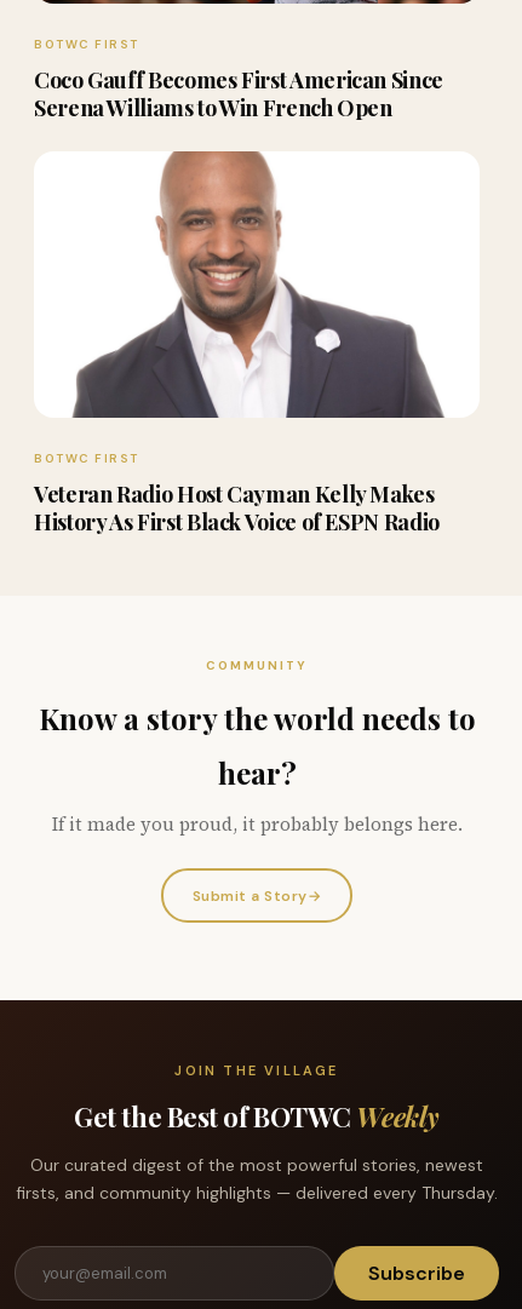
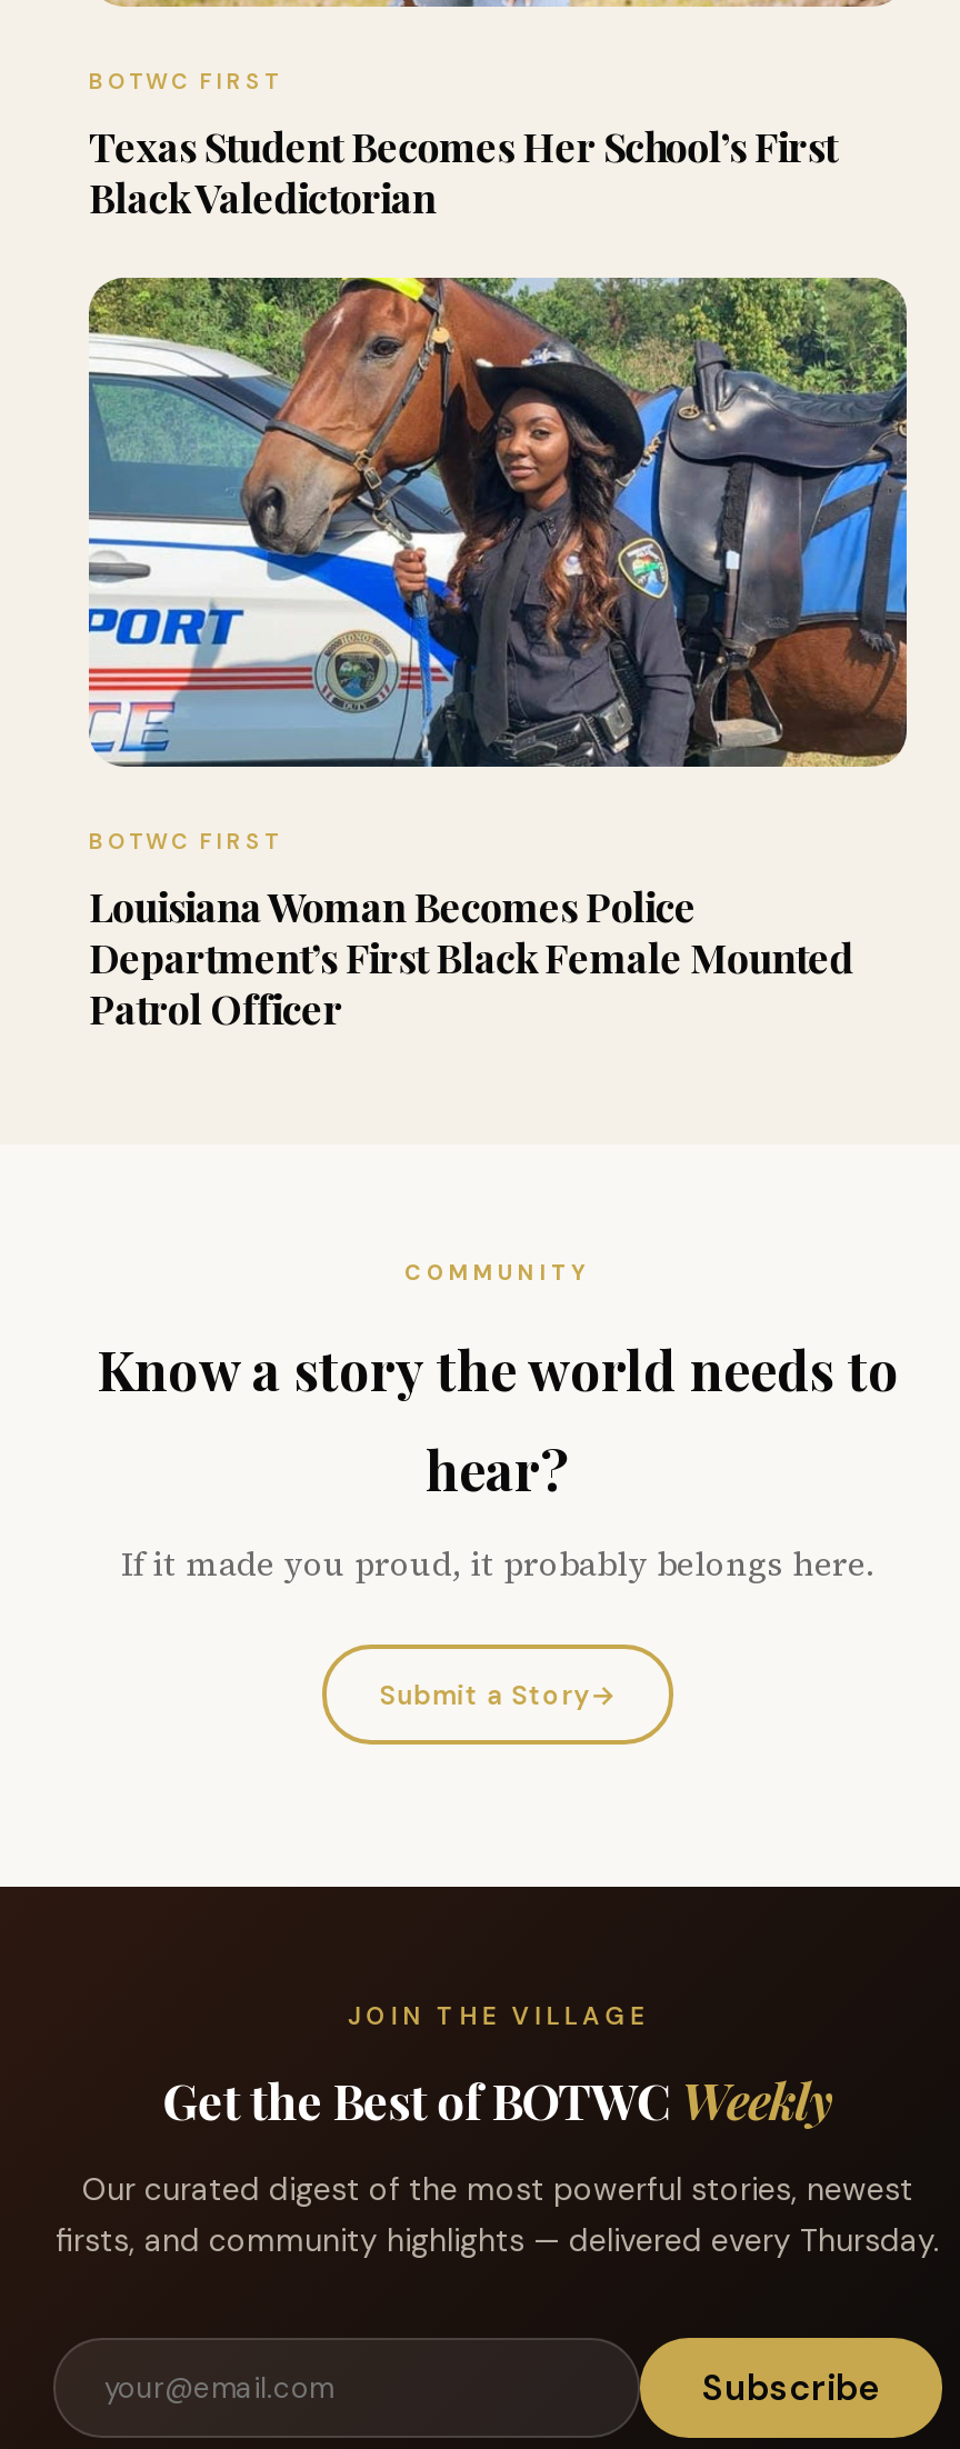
- Coco Gauff Becomes First American Since
- Serena Williams to Win French Open
+ Texas Student Becomes Her School’s First
+ Black Valedictorian

- [image]
+ [image]

- Veteran Radio Host Cayman Kelly Makes
- History As First Black Voice of ESPN Radio
+ Louisiana Woman Becomes Police
+ Department’s First Black Female Mounted
+ Patrol Officer
